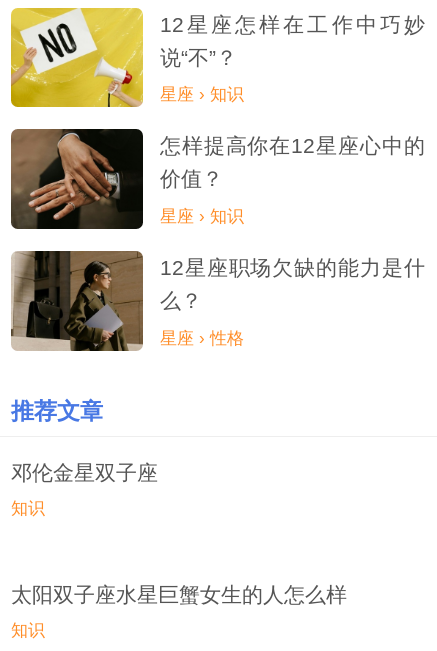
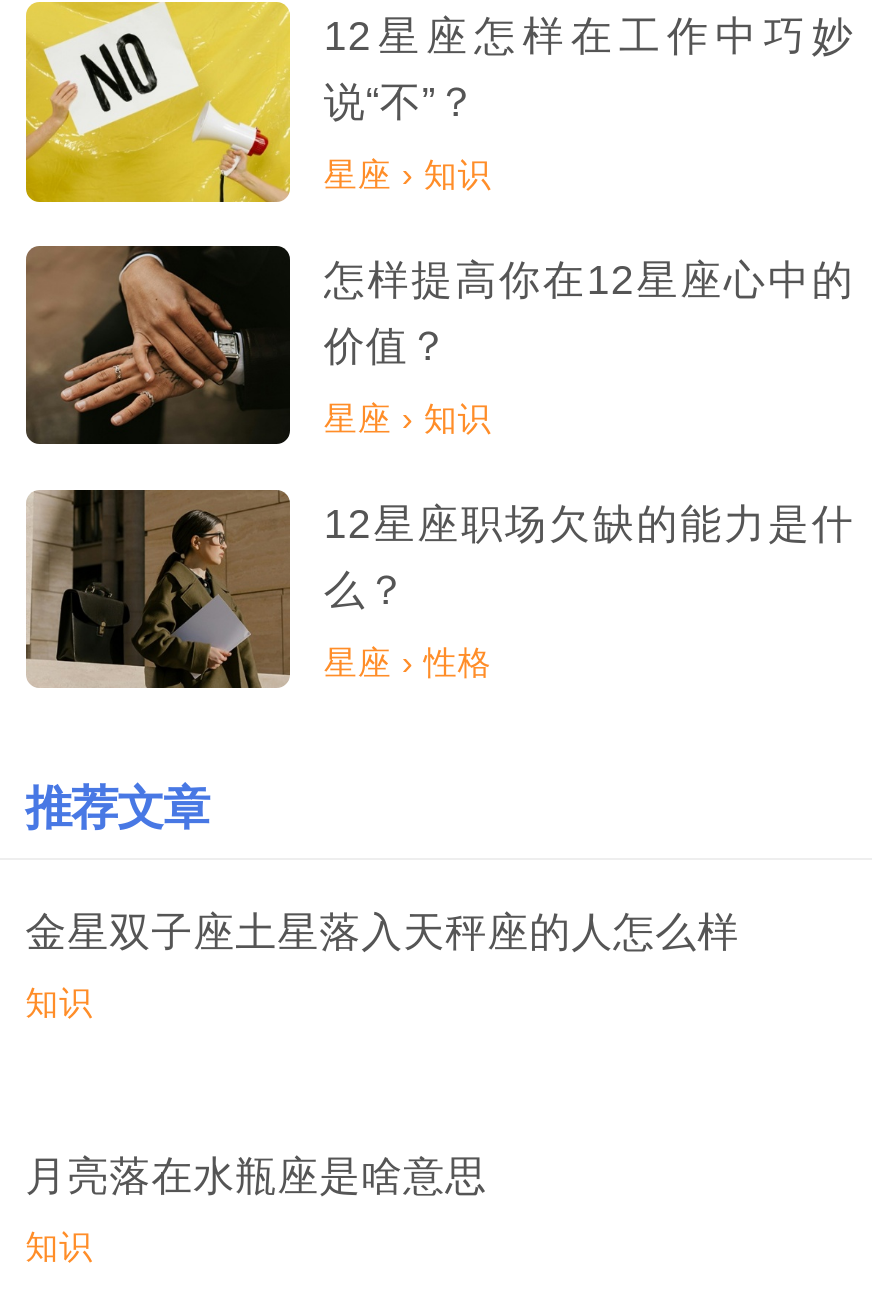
- 邓伦金星双子座
+ 金星双子座土星落入天秤座的人怎么样

- 太阳双子座水星巨蟹女生的人怎么样
+ 月亮落在水瓶座是啥意思
